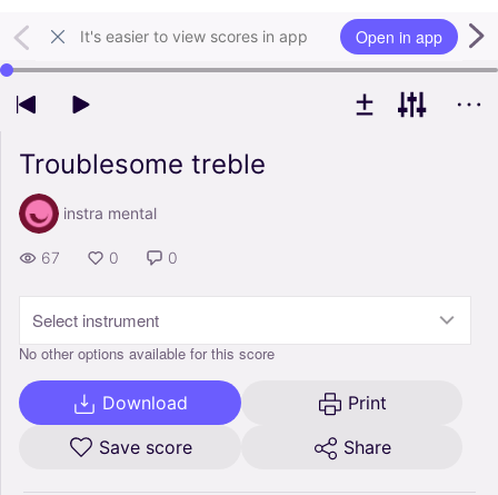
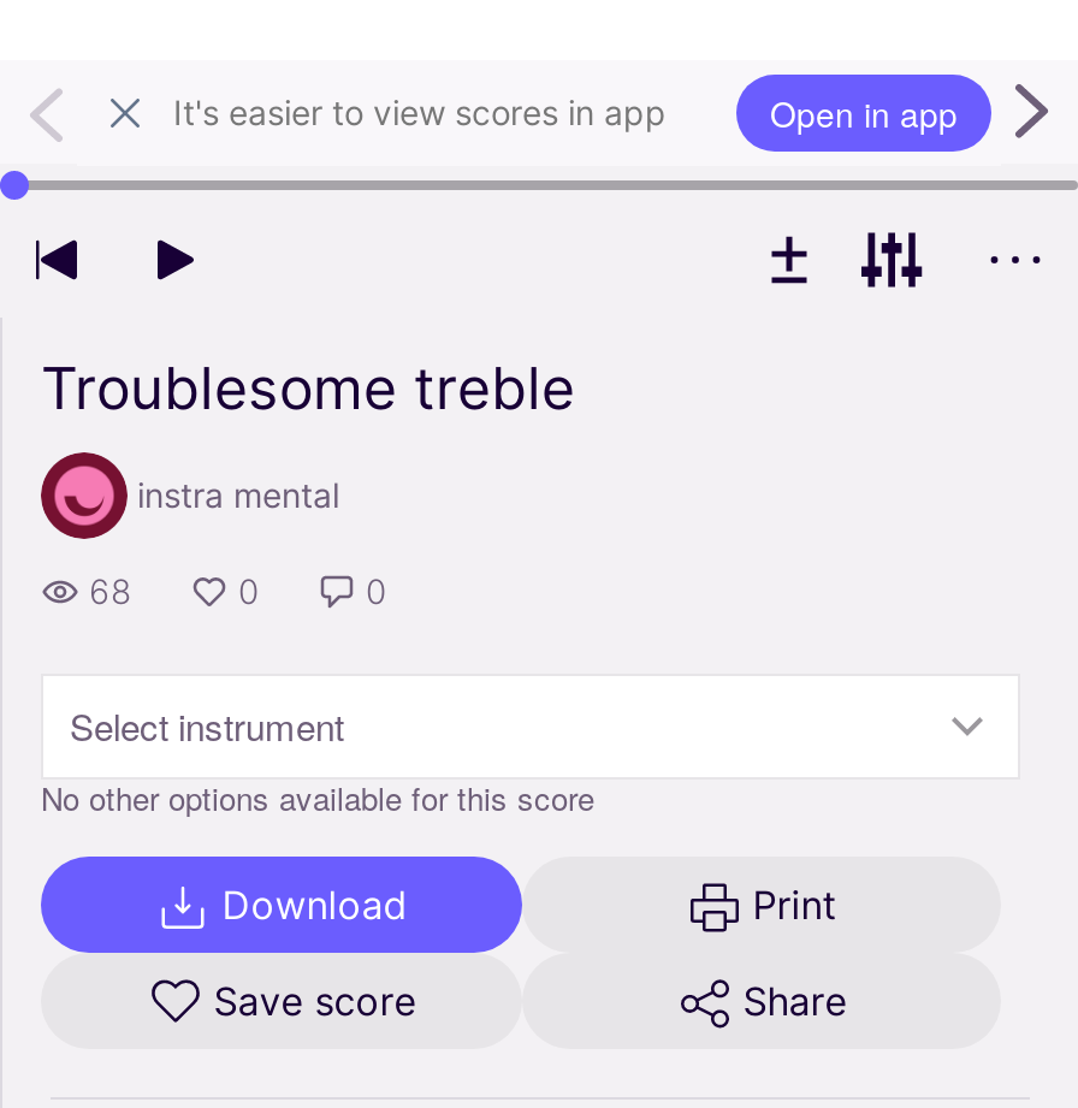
- 67
+ 68
